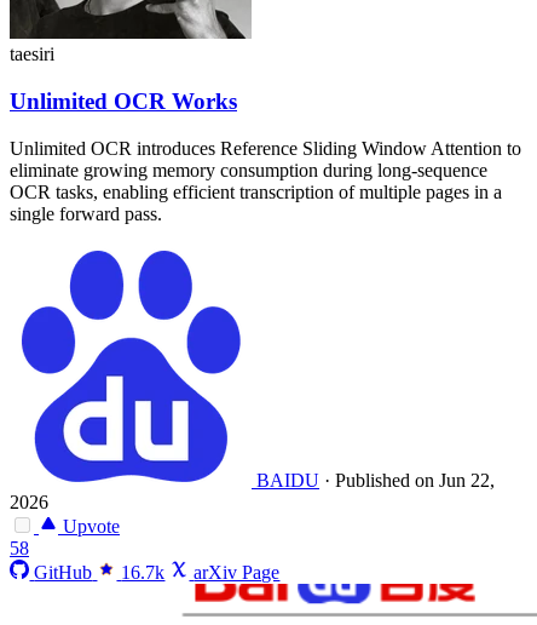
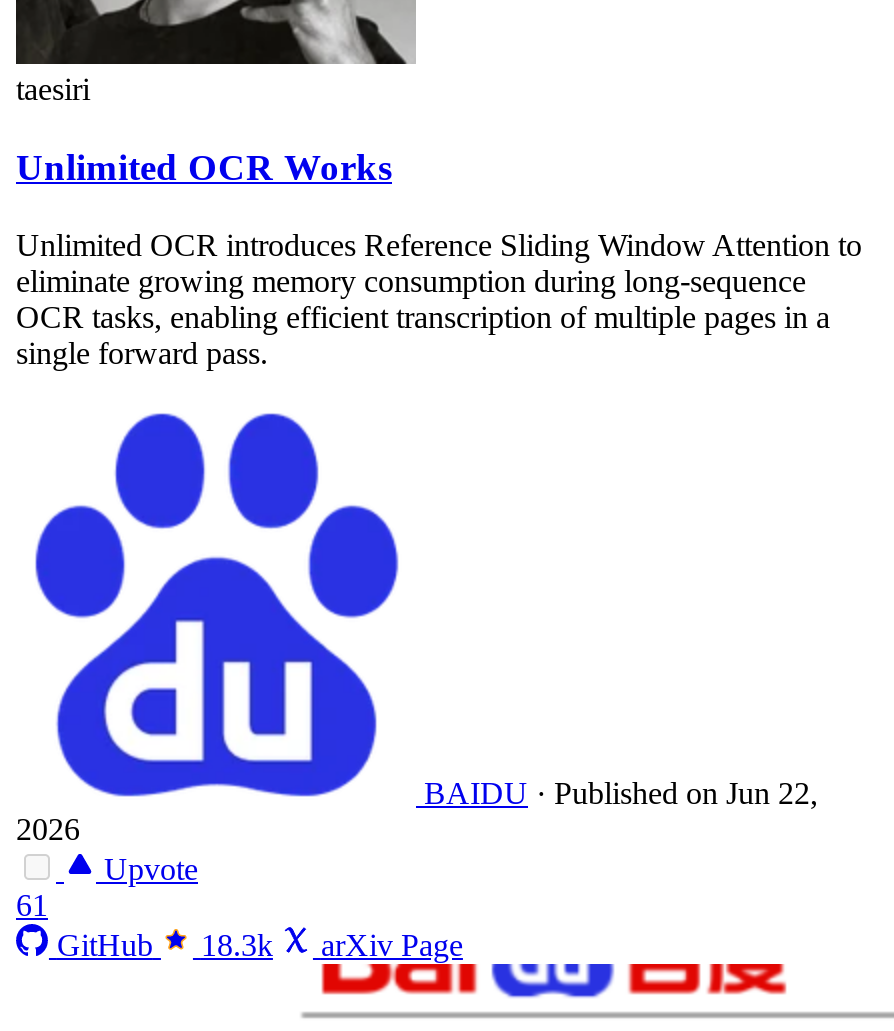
- 58
+ 61

- GitHub 16.7k arXiv Page
+ GitHub 18.3k arXiv Page
